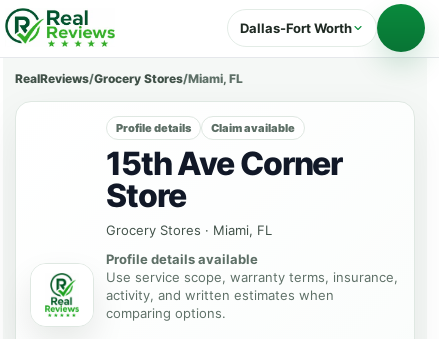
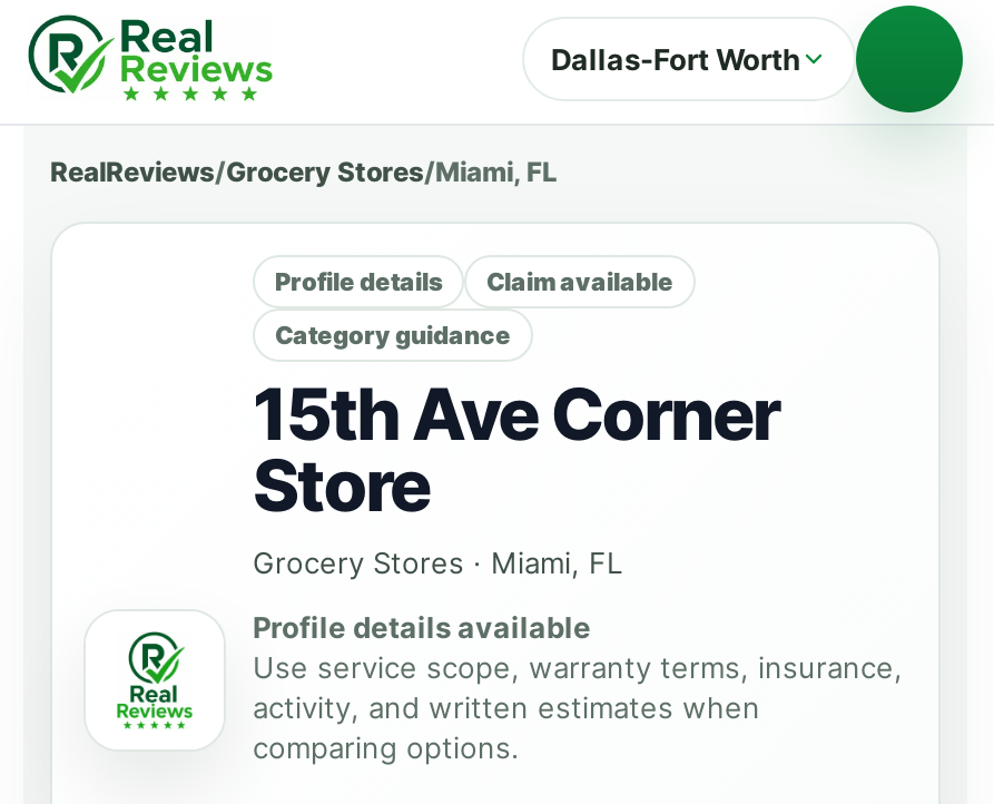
+ Category guidance

- [image]
+ [image]
